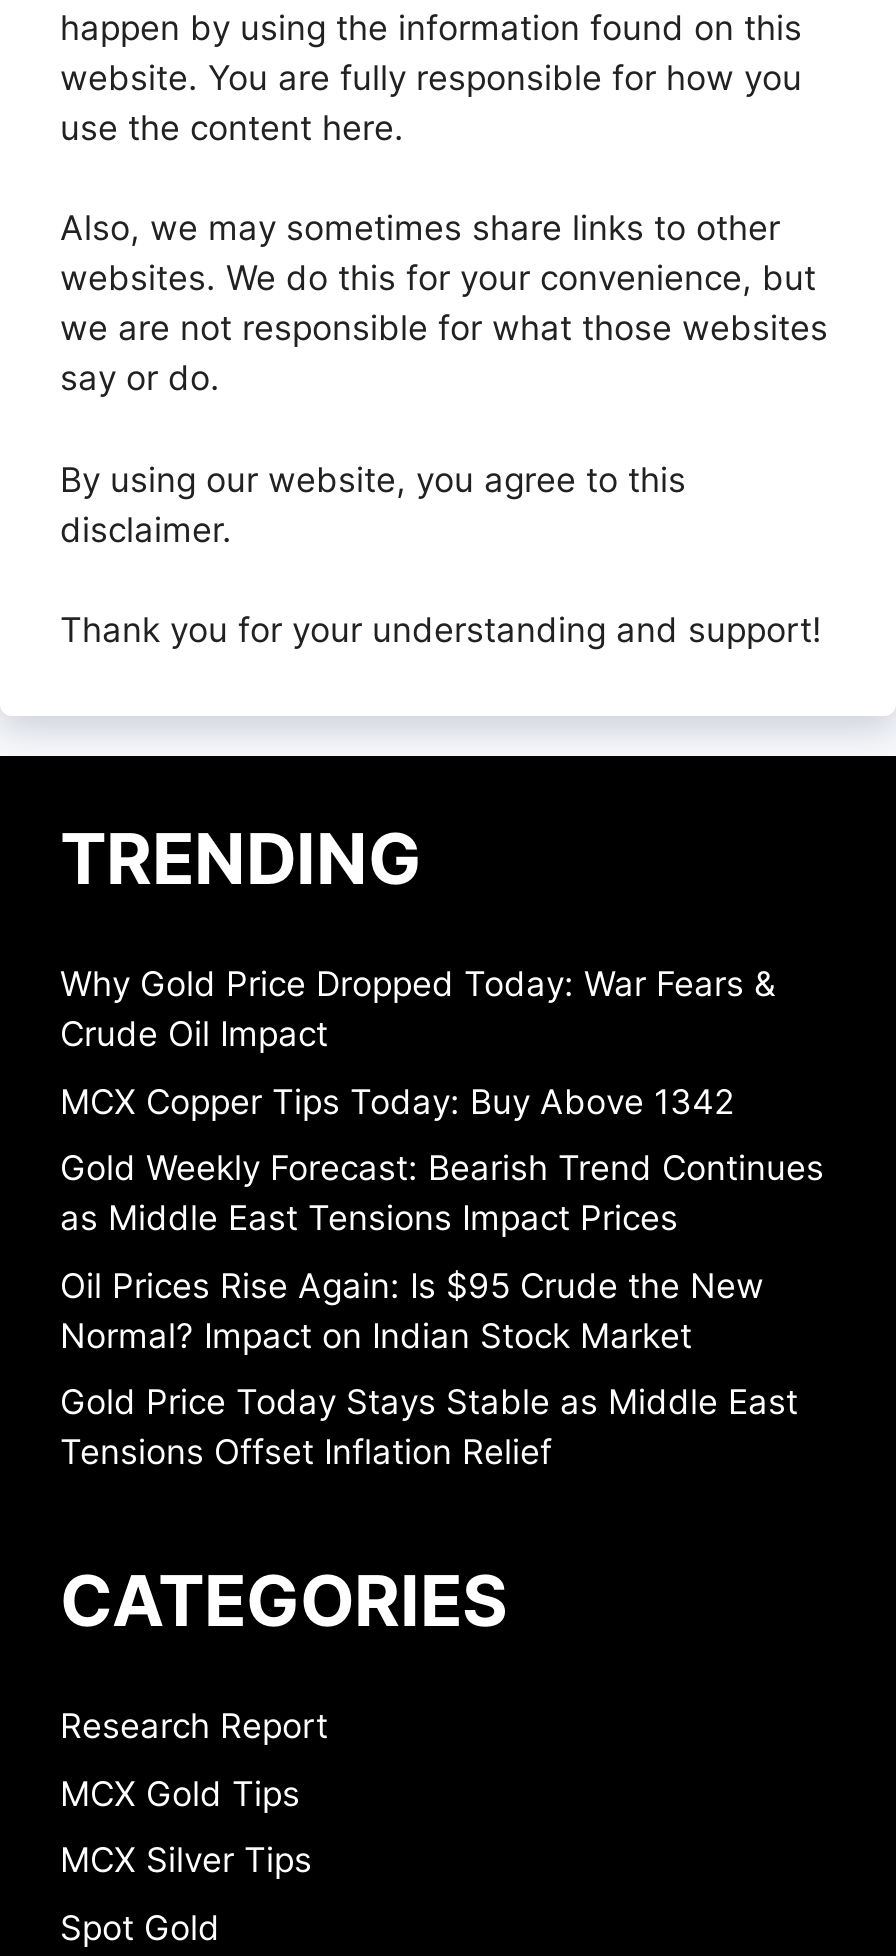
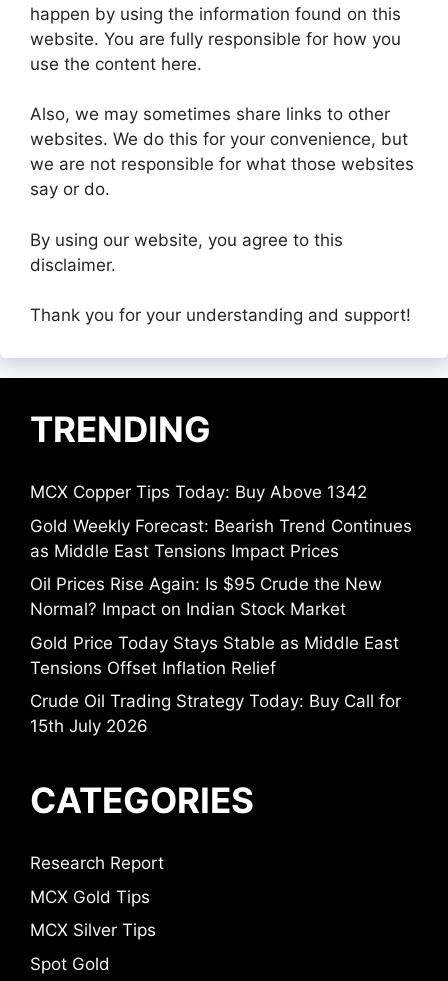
- Why Gold Price Dropped Today: War Fears &
- Crude Oil Impact

moved up: MCX Copper Tips Today: Buy Above 1342 | Gold Weekly Forecast: Bearish Trend Continues | as Middle East Tensions Impact Prices | Oil Prices Rise Again: Is $95 Crude the New | Normal? Impact on Indian Stock Market | Gold Price Today Stays Stable as Middle East | Tensions Offset Inflation Relief

+ Crude Oil Trading Strategy Today: Buy Call for
+ 15th July 2026
